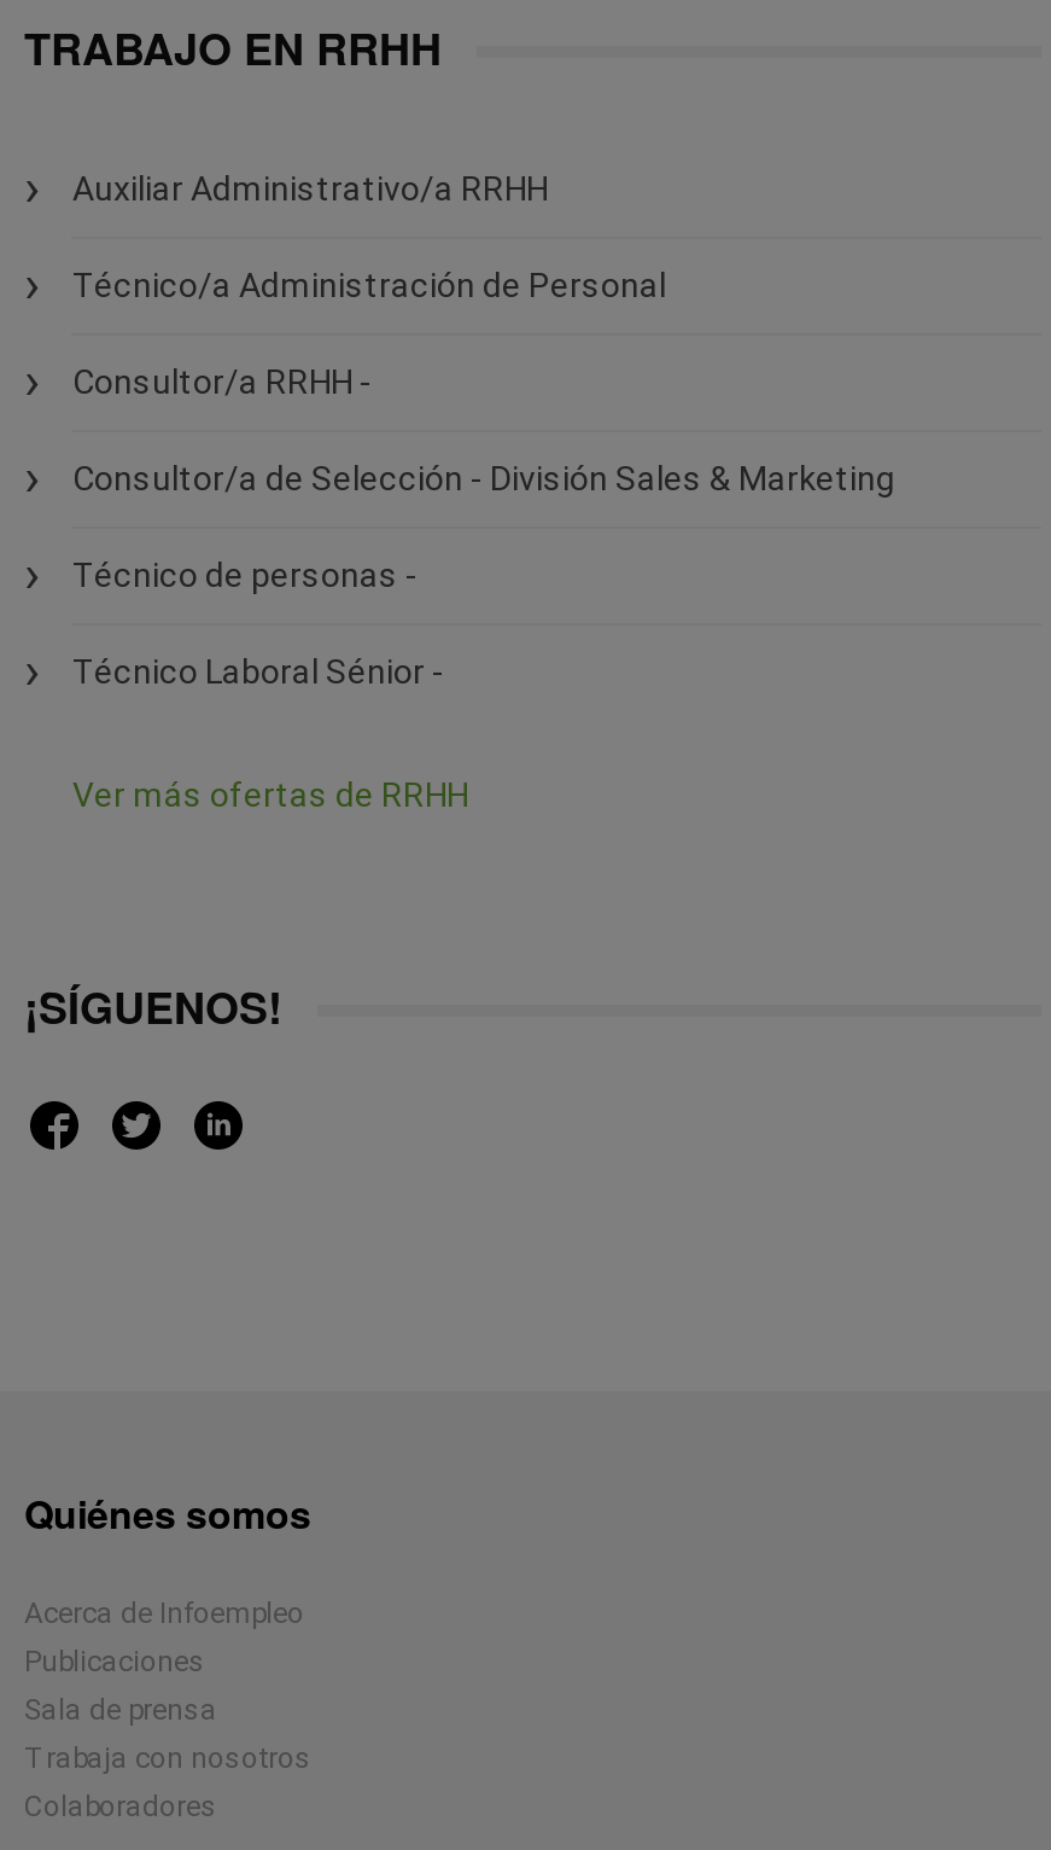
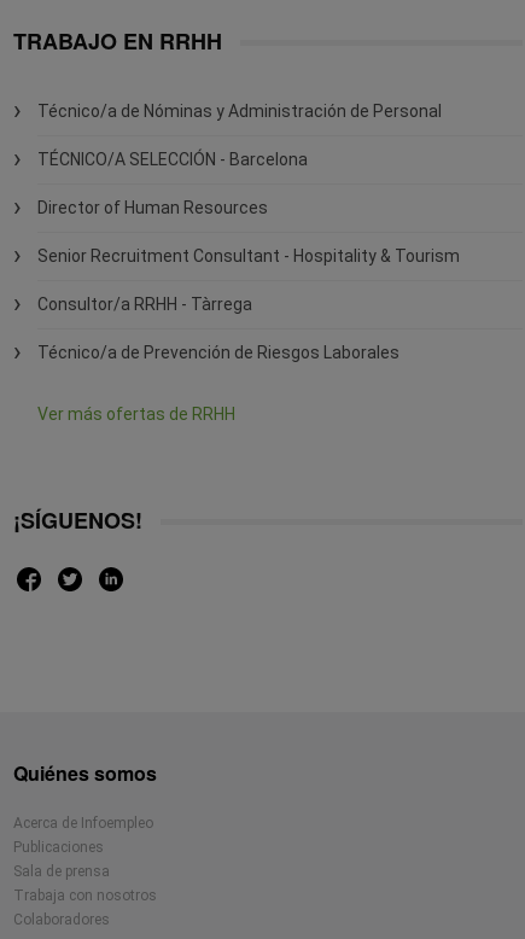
- Auxiliar Administrativo/a RRHH
+ Técnico/a de Nóminas y Administración de Personal

- Técnico/a Administración de Personal
+ TÉCNICO/A SELECCIÓN - Barcelona

- Consultor/a RRHH -
+ Director of Human Resources

- Consultor/a de Selección - División Sales & Marketing
+ Senior Recruitment Consultant - Hospitality & Tourism

- Técnico de personas -
+ Consultor/a RRHH - Tàrrega

- Técnico Laboral Sénior -
+ Técnico/a de Prevención de Riesgos Laborales
